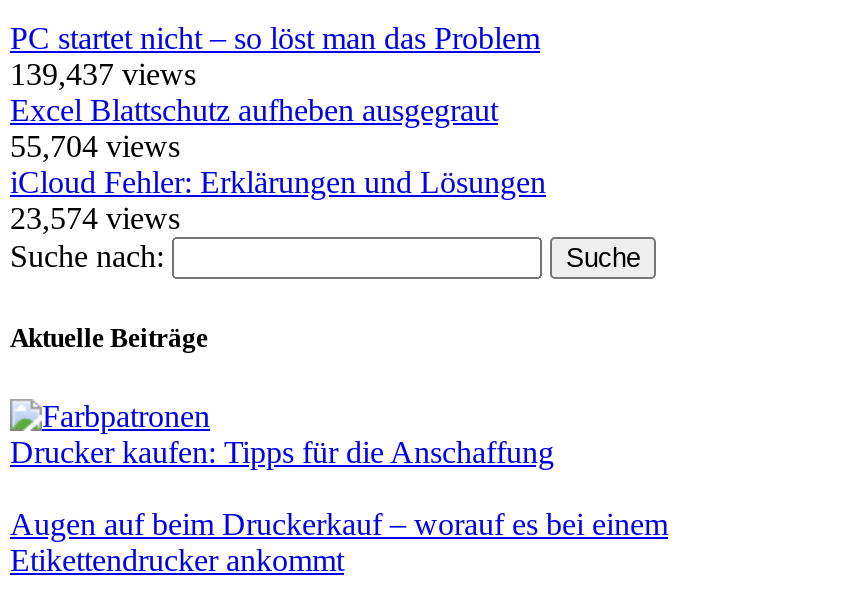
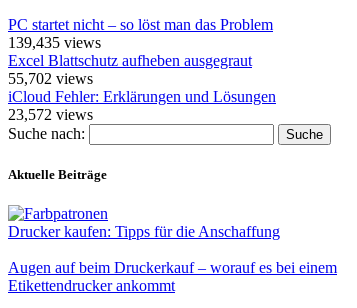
- 139,437 views
+ 139,435 views

- 55,704 views
+ 55,702 views

- 23,574 views
+ 23,572 views
